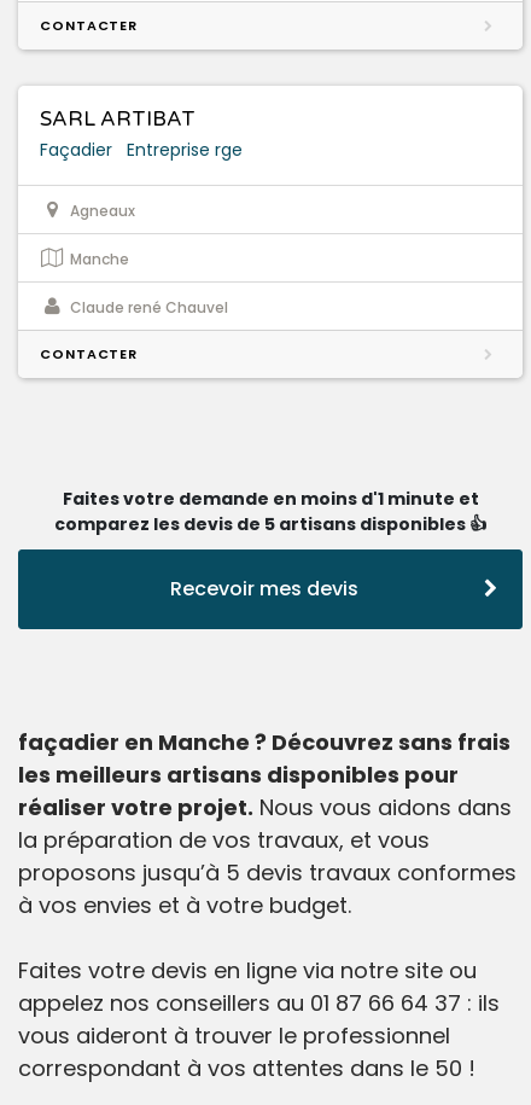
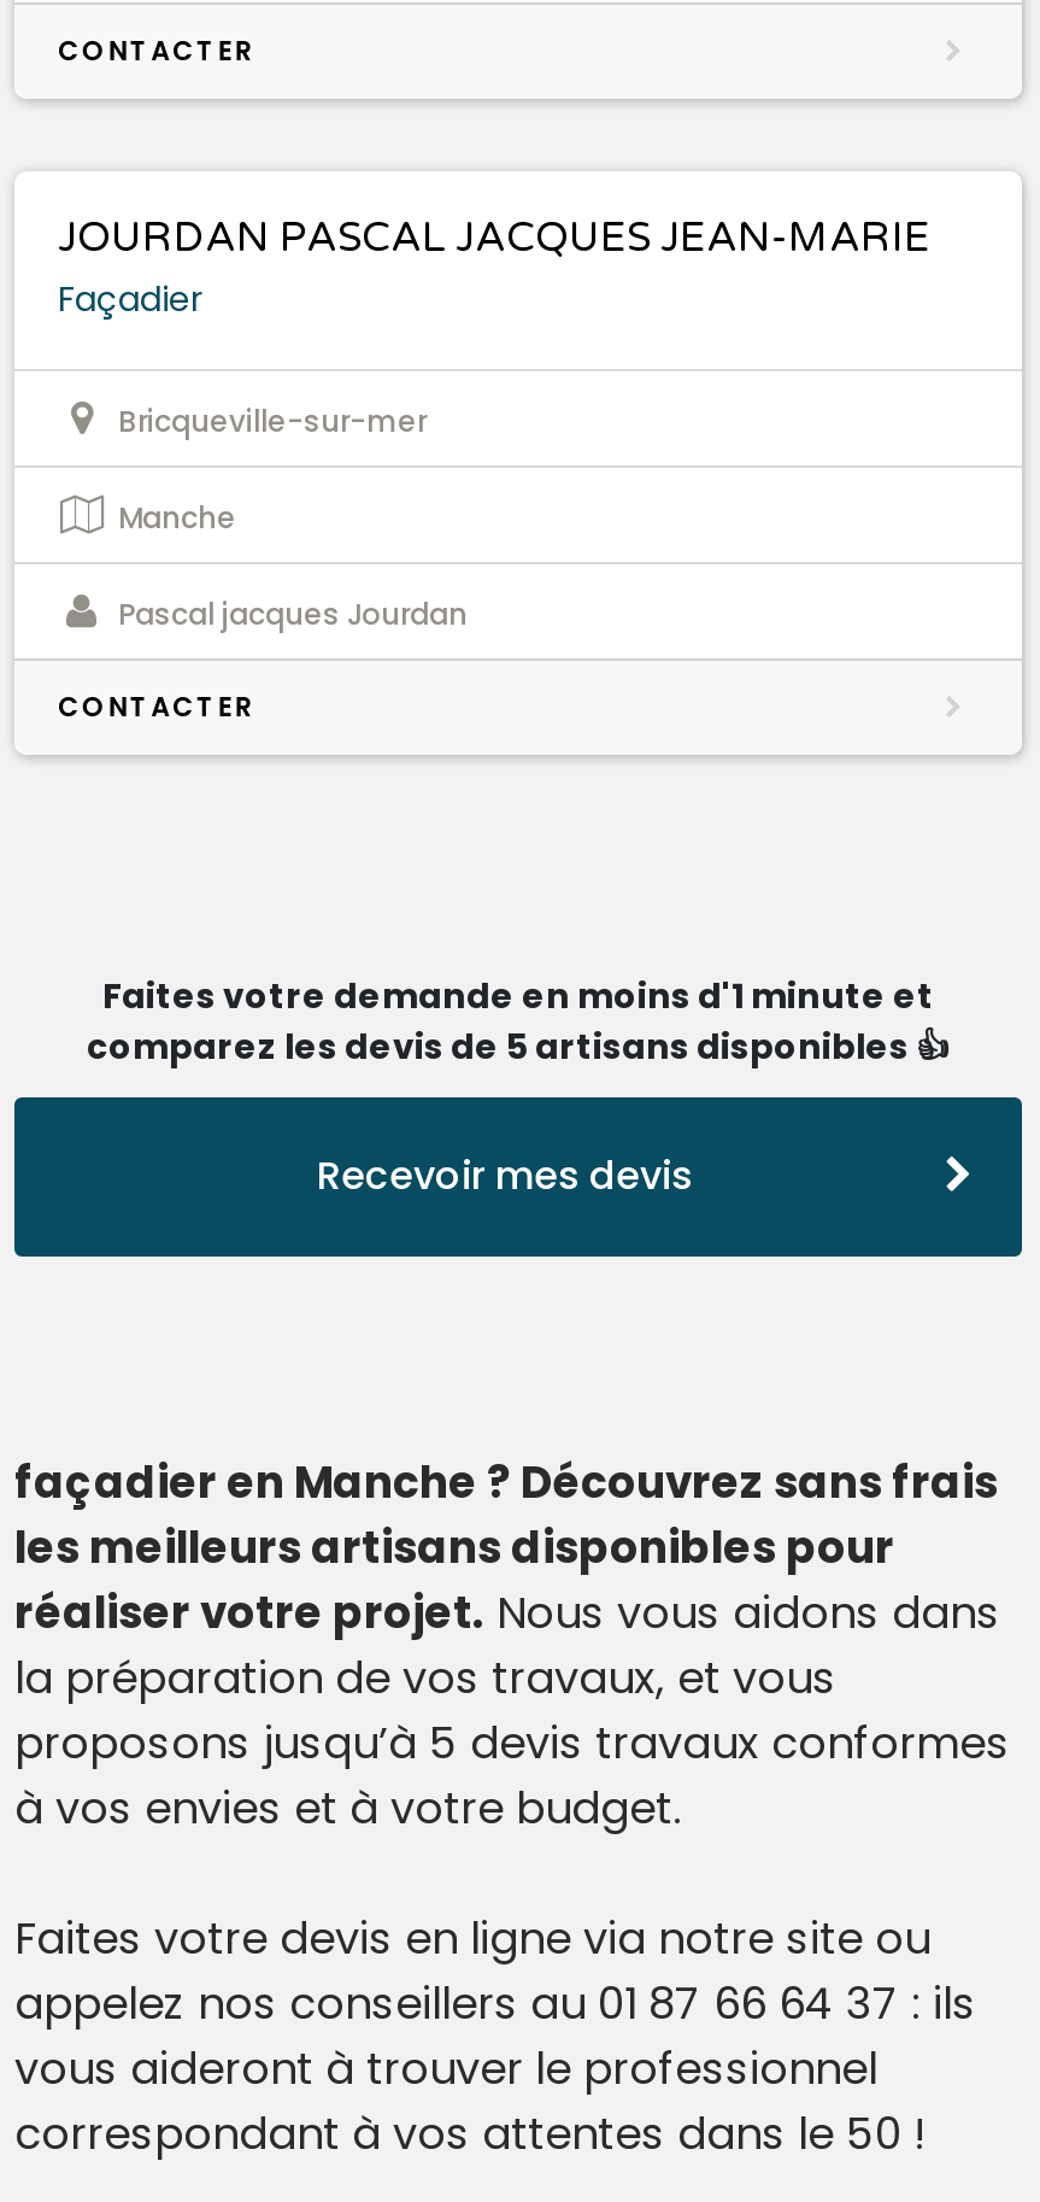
- SARL ARTIBAT
- Façadier Entreprise rge
+ JOURDAN PASCAL JACQUES JEAN-MARIE
+ Façadier

- Agneaux
+ Bricqueville-sur-mer

- Claude rené Chauvel
+ Pascal jacques Jourdan
